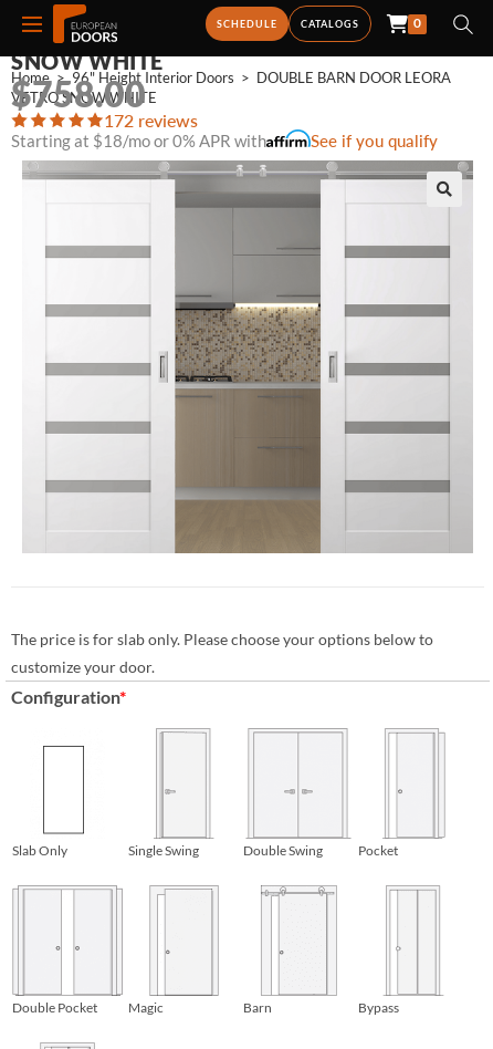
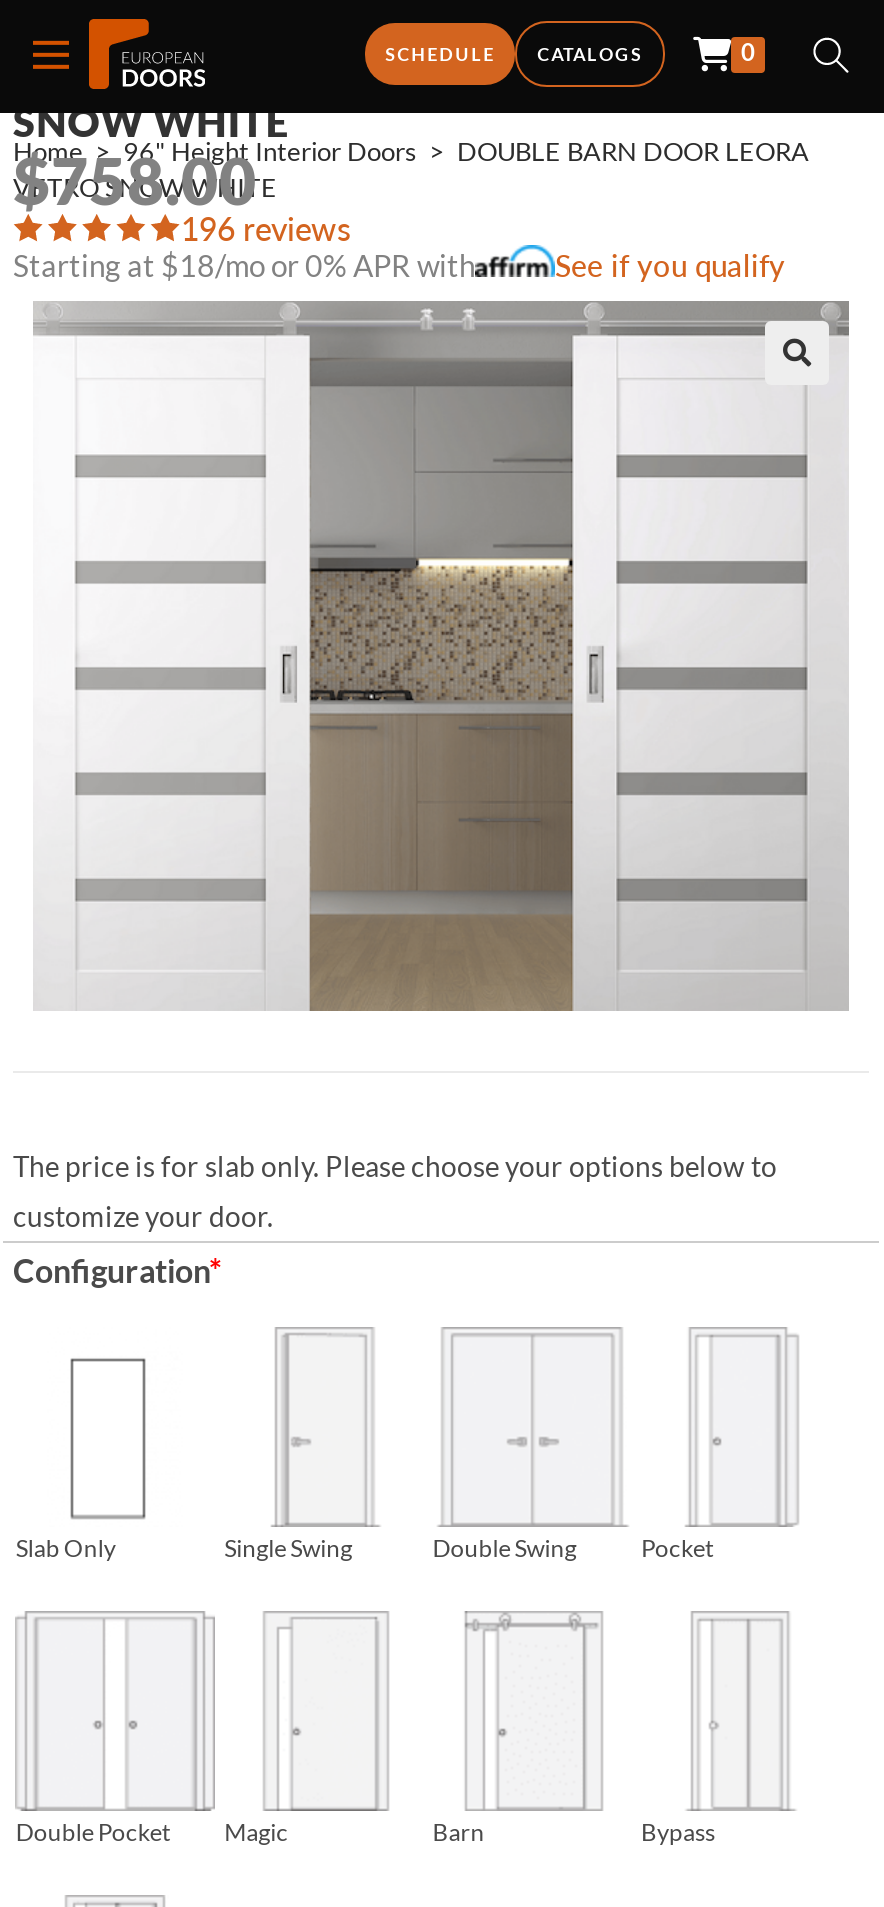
- 172 reviews
+ 196 reviews
